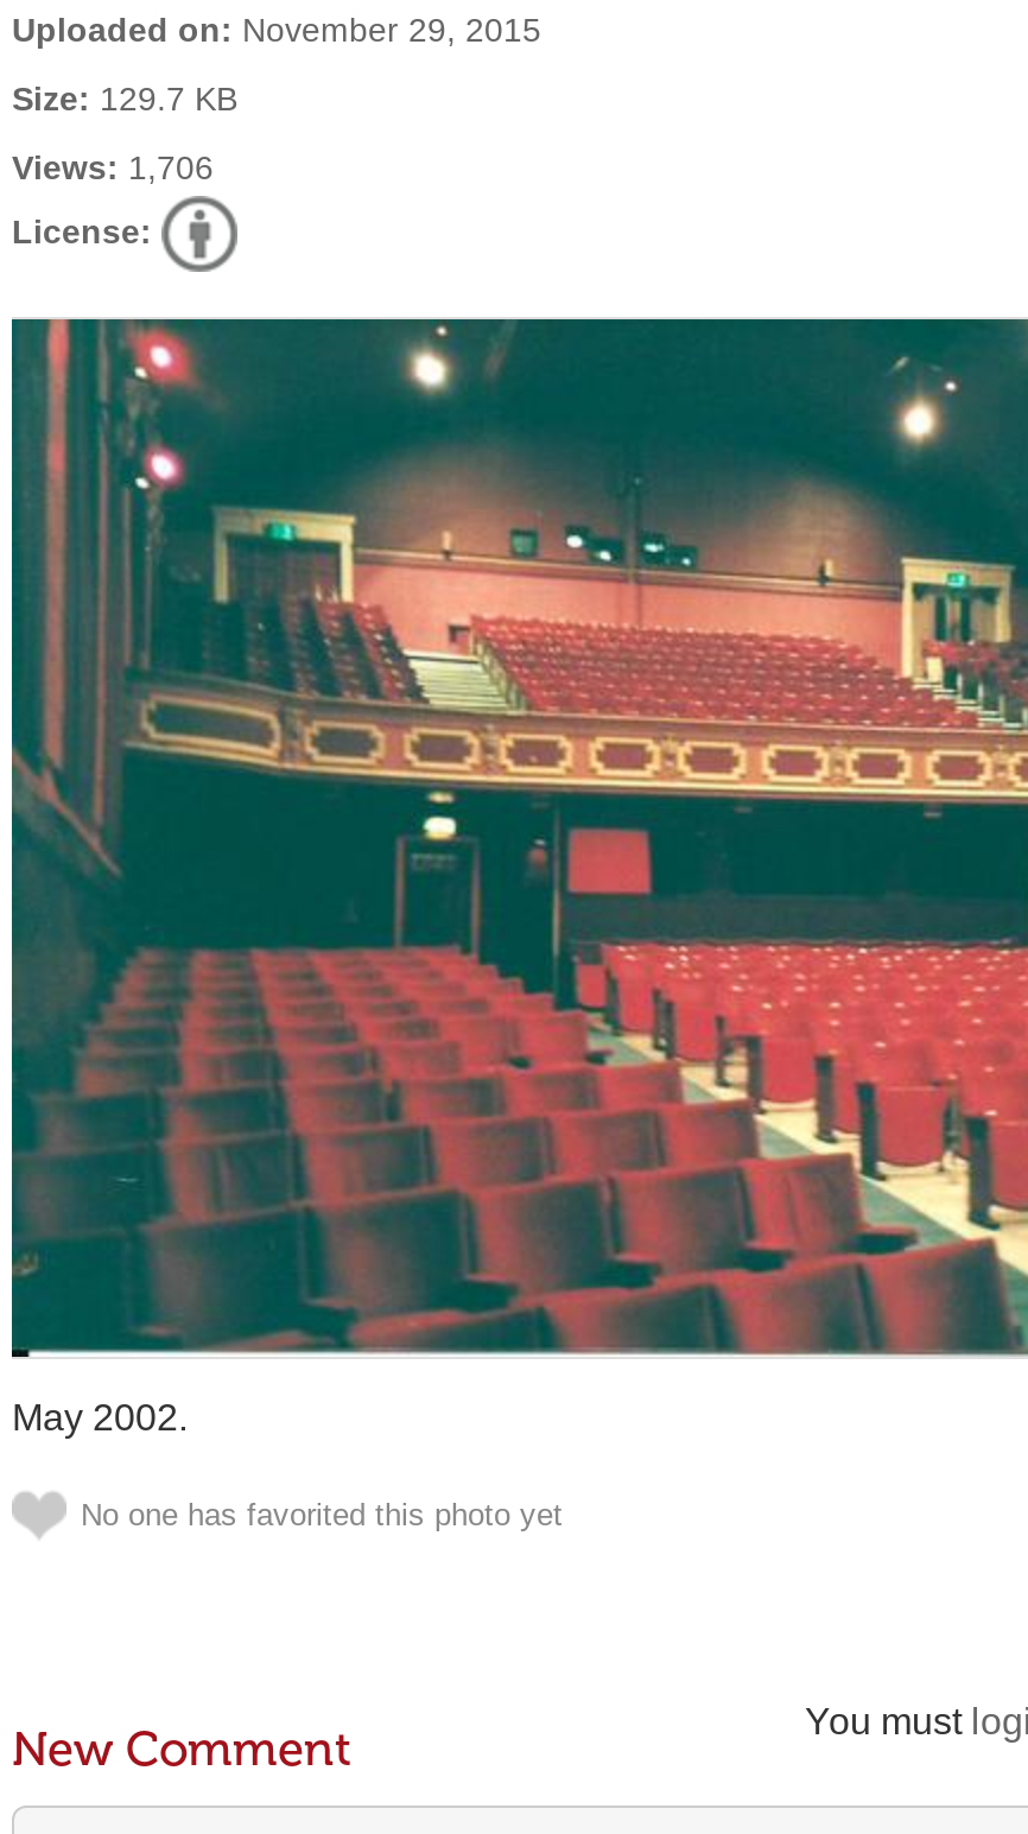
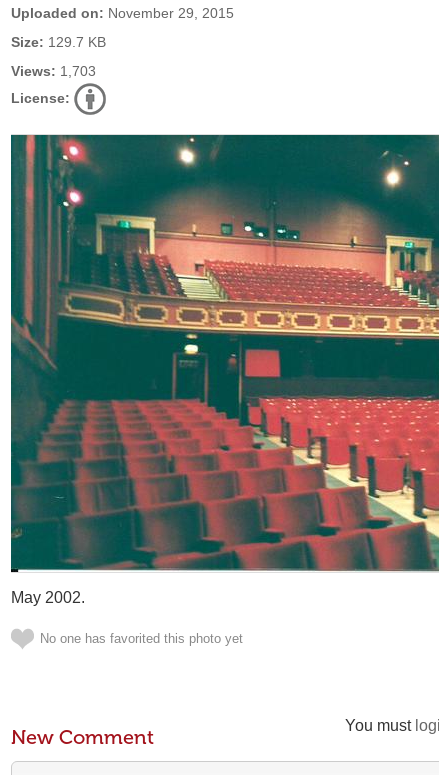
- Views: 1,706
+ Views: 1,703
